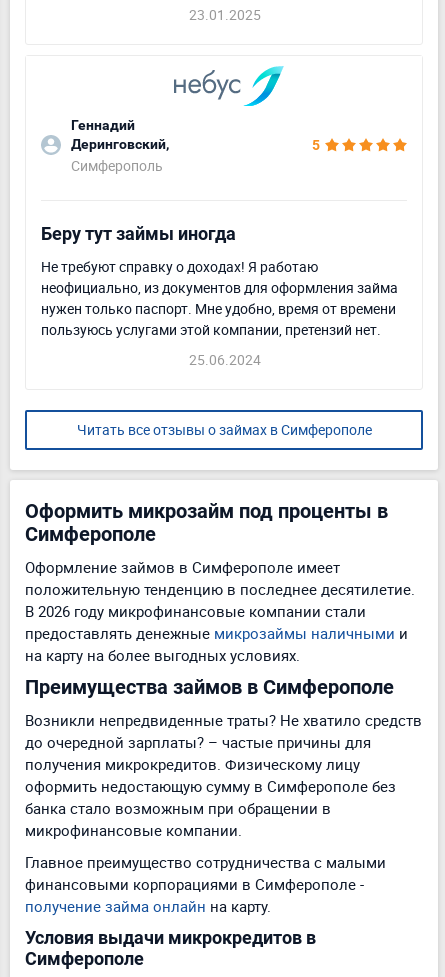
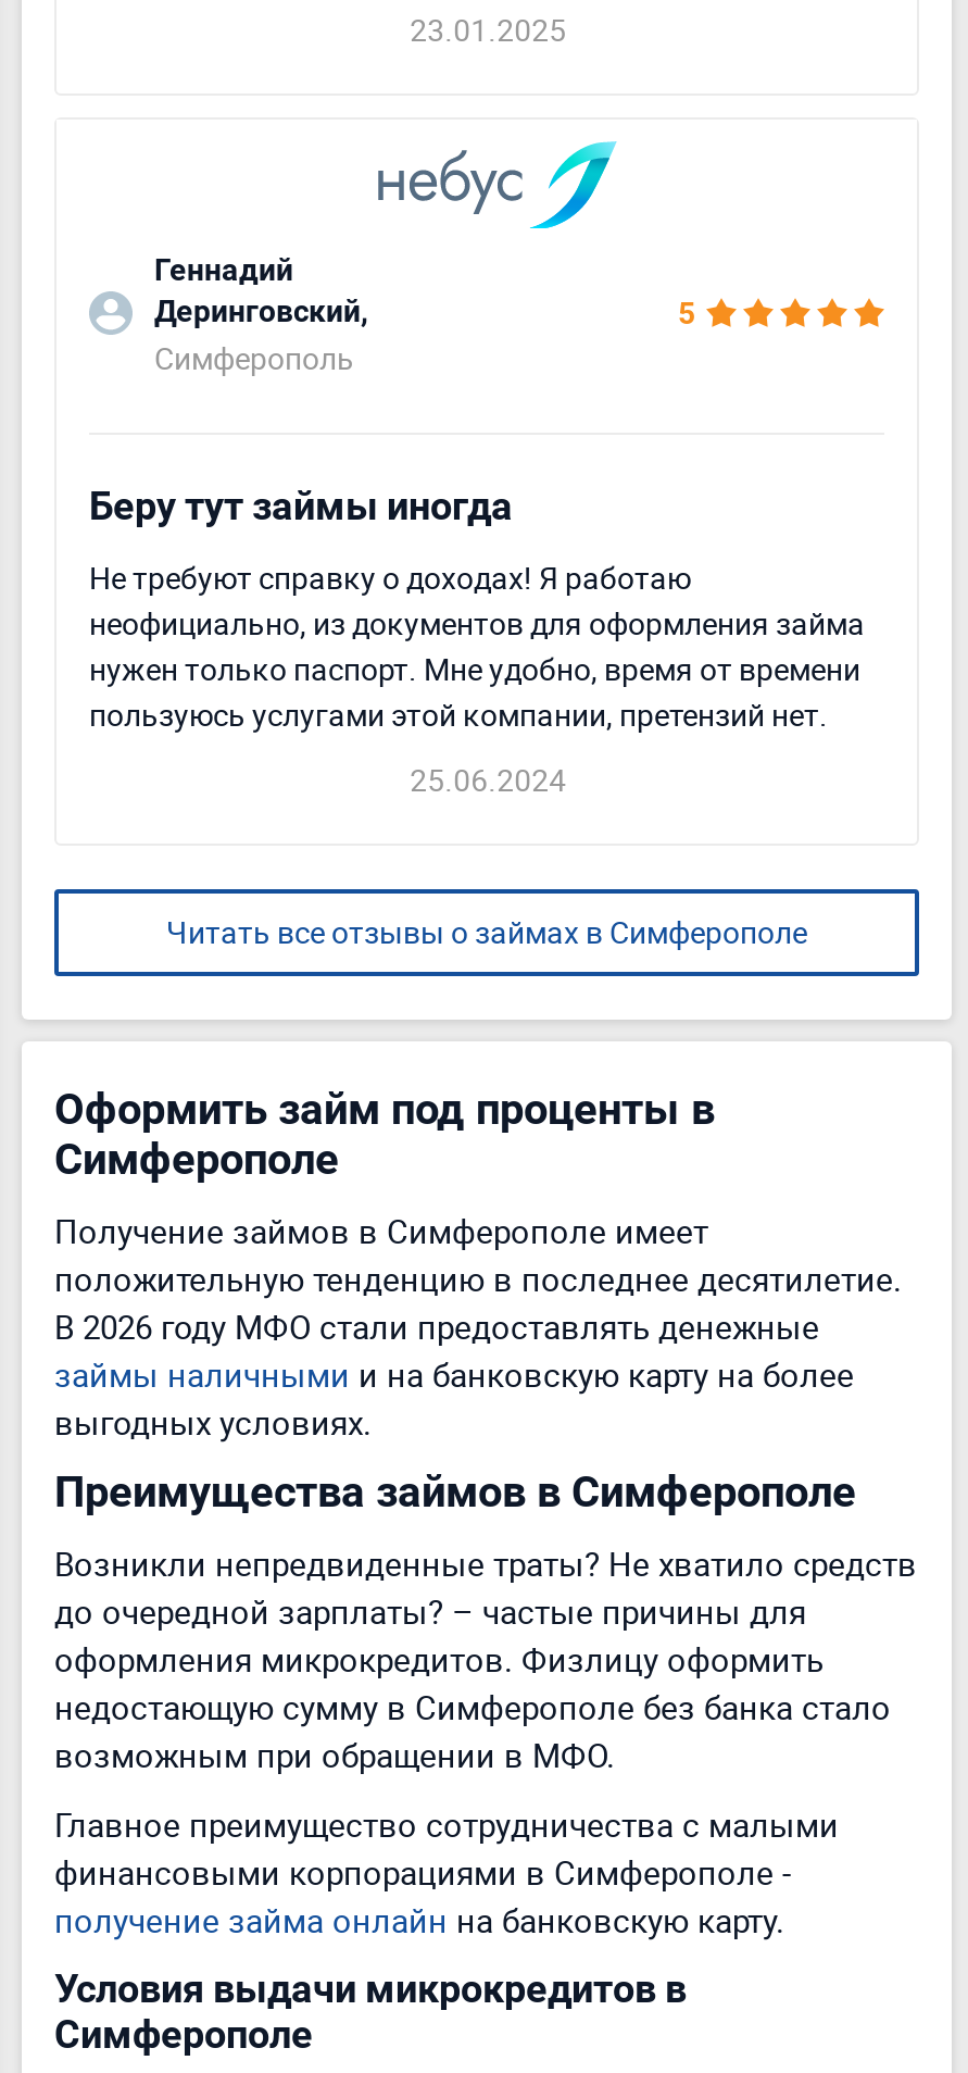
- Оформить микрозайм под проценты в
+ Оформить займ под проценты в

- Оформление займов в Симферополе имеет
+ Получение займов в Симферополе имеет

- В 2026 году микрофинансовые компании стали
- предоставлять денежные микрозаймы наличными и
- на карту на более выгодных условиях.
+ В 2026 году МФО стали предоставлять денежные
+ займы наличными и на банковскую карту на более
+ выгодных условиях.

- получения микрокредитов. Физическому лицу
- оформить недостающую сумму в Симферополе без
- банка стало возможным при обращении в
- микрофинансовые компании.
+ оформления микрокредитов. Физлицу оформить
+ недостающую сумму в Симферополе без банка стало
+ возможным при обращении в МФО.

- получение займа онлайн на карту.
+ получение займа онлайн на банковскую карту.
